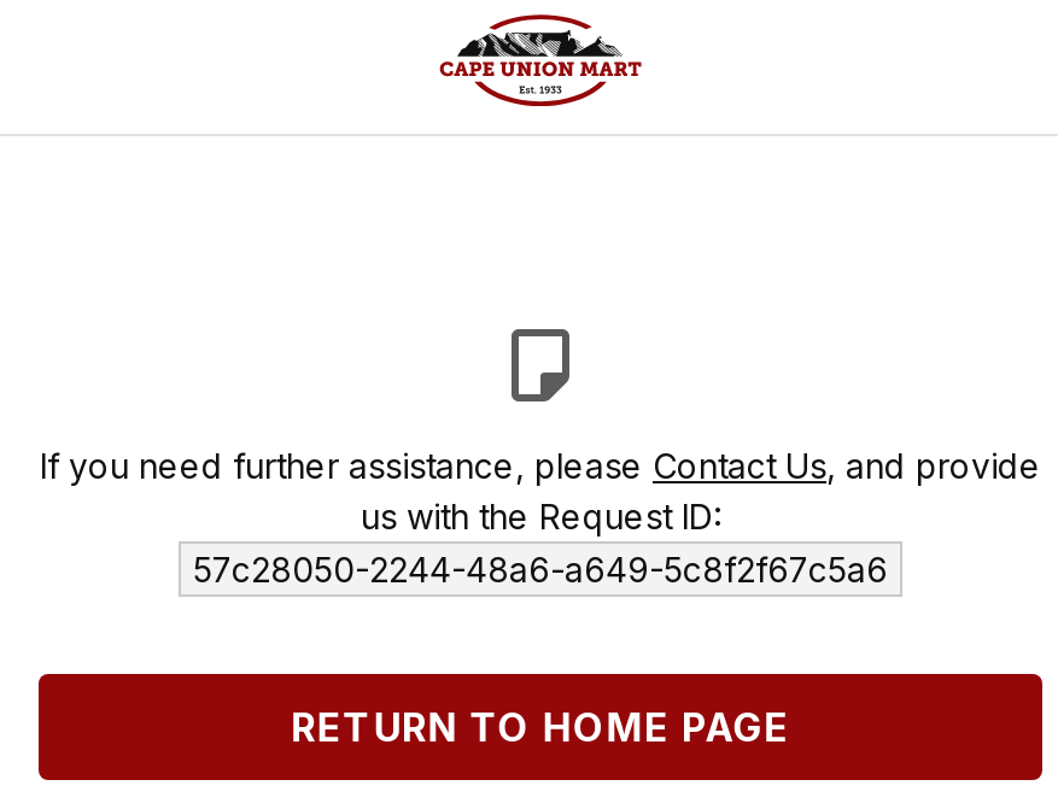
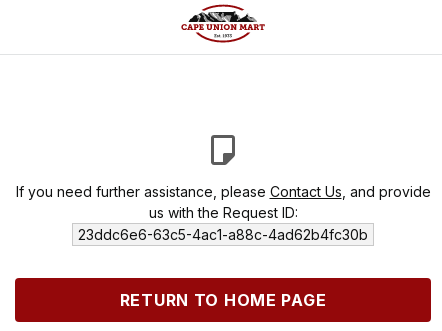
- 57c28050-2244-48a6-a649-5c8f2f67c5a6
+ 23ddc6e6-63c5-4ac1-a88c-4ad62b4fc30b
